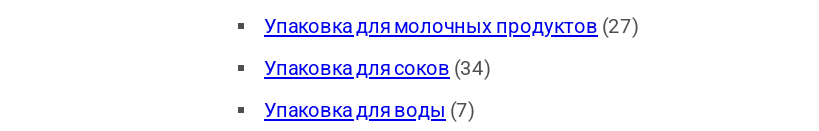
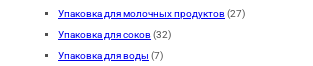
- Упаковка для соков (34)
+ Упаковка для соков (32)
